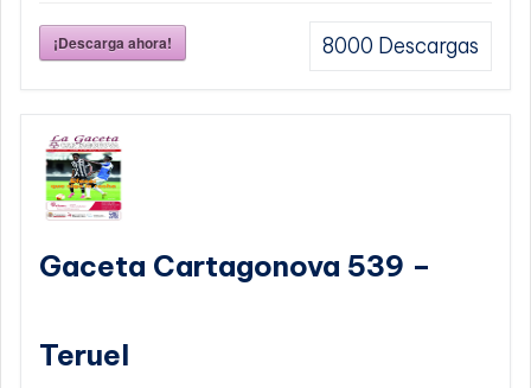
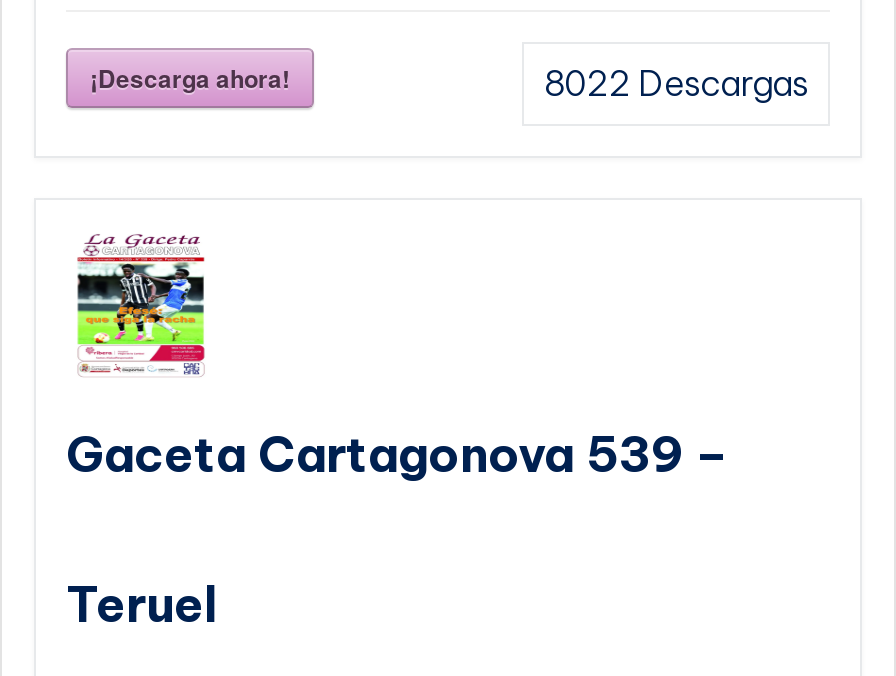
- 8000 Descargas
+ 8022 Descargas
